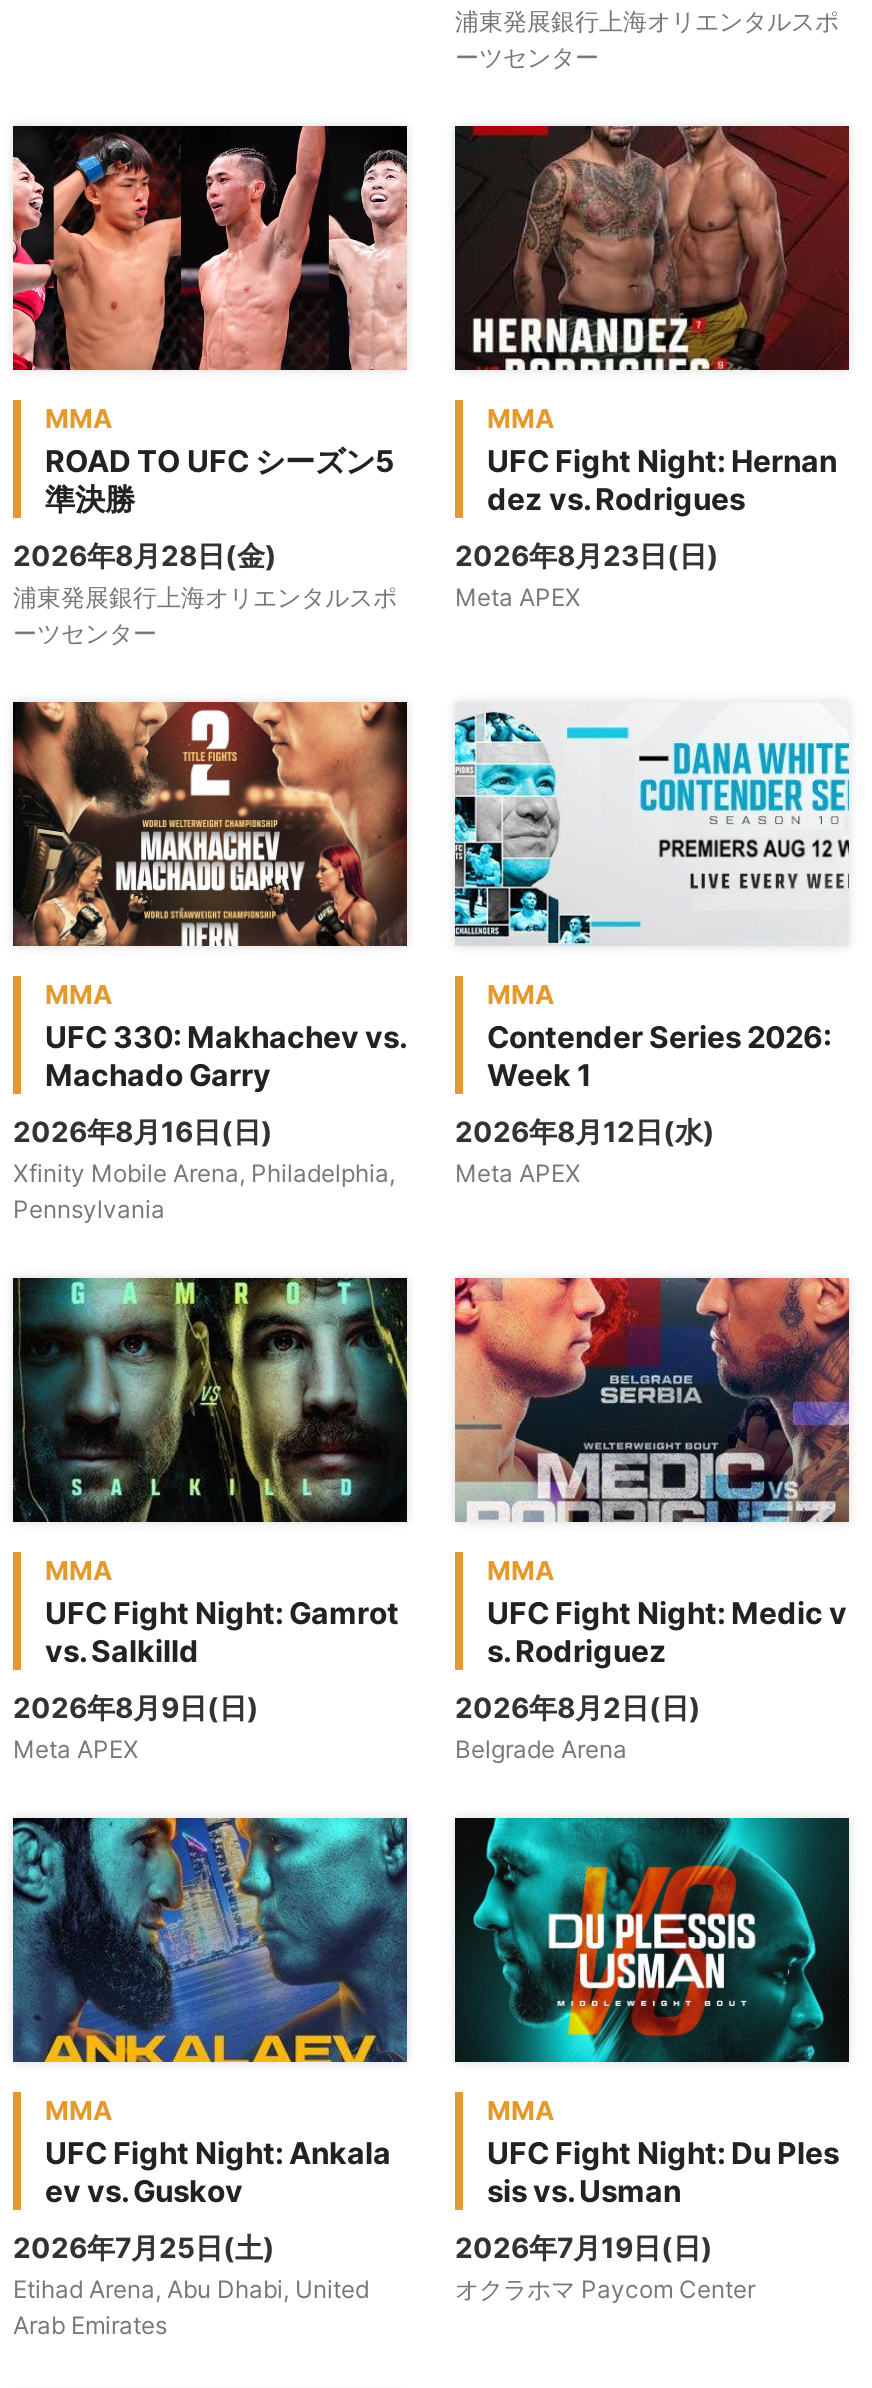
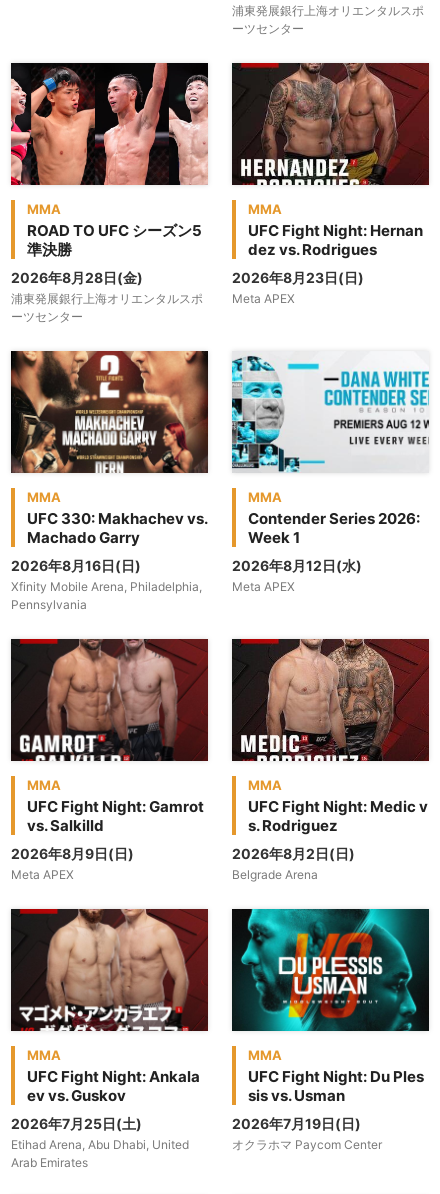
- [image]
+ [image]

- [image]
+ [image]

- [image]
+ [image]
